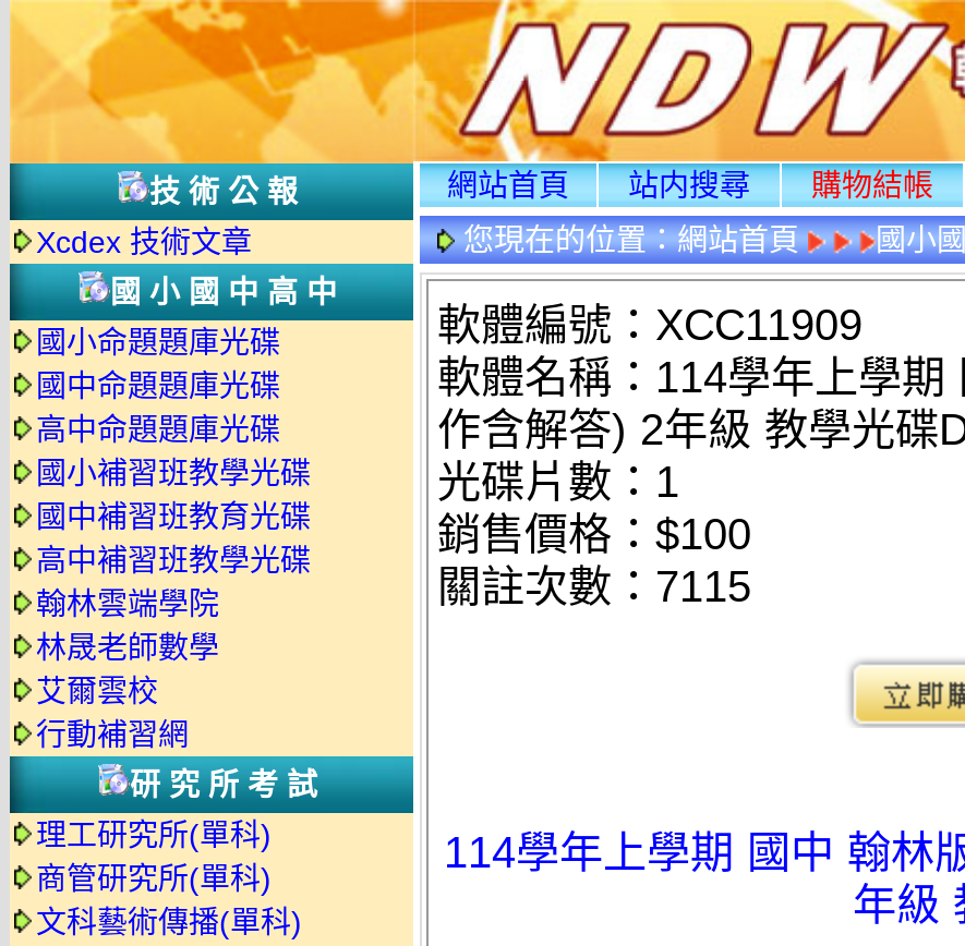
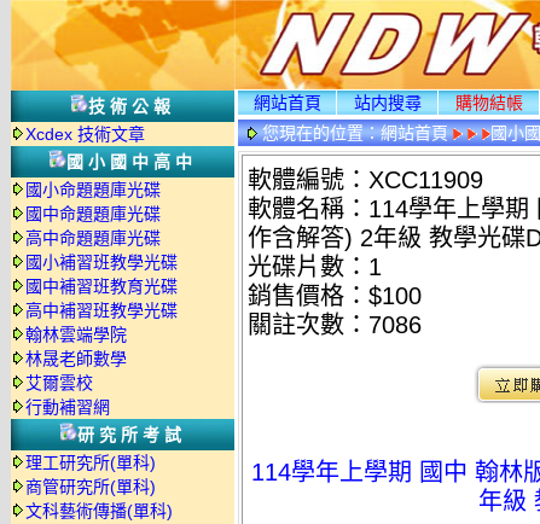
- 關註次數：7115
+ 關註次數：7086
